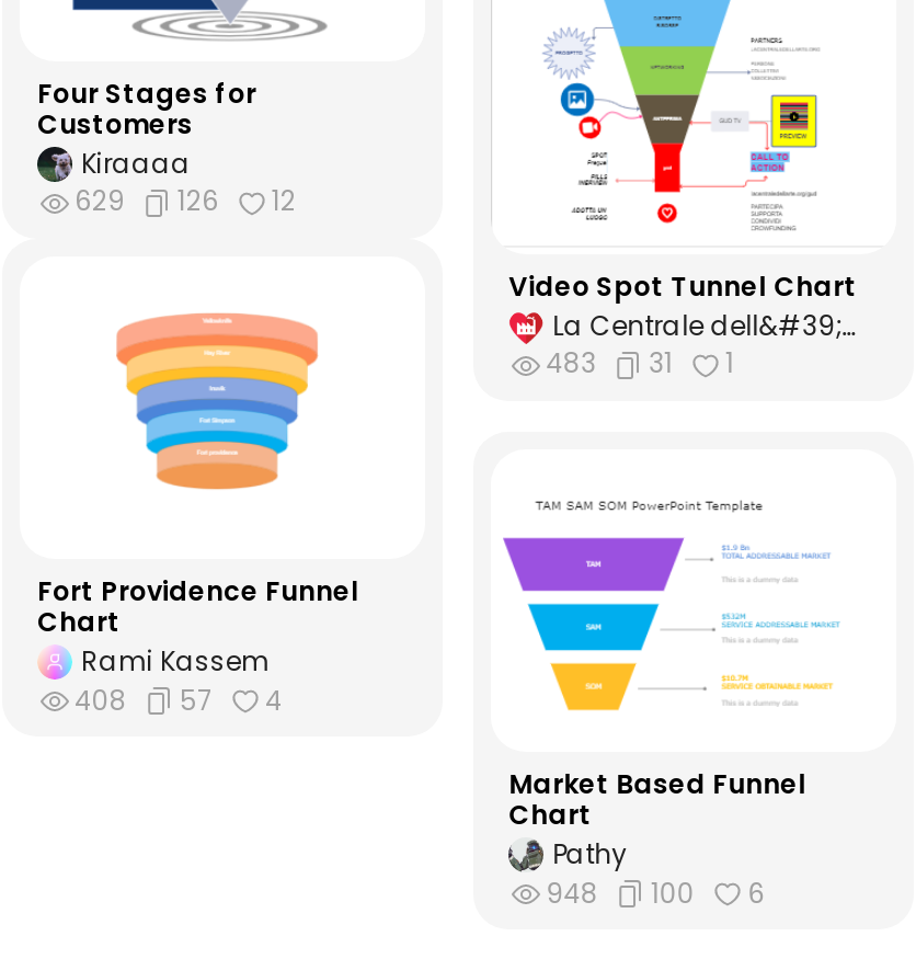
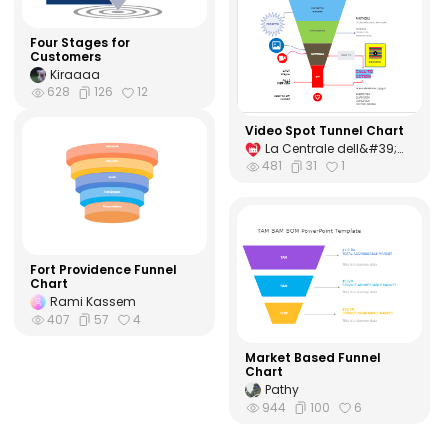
- 629 126 12
+ 628 126 12

- 483 31 1
+ 481 31 1

- 408 57 4
+ 407 57 4

- 948 100 6
+ 944 100 6
